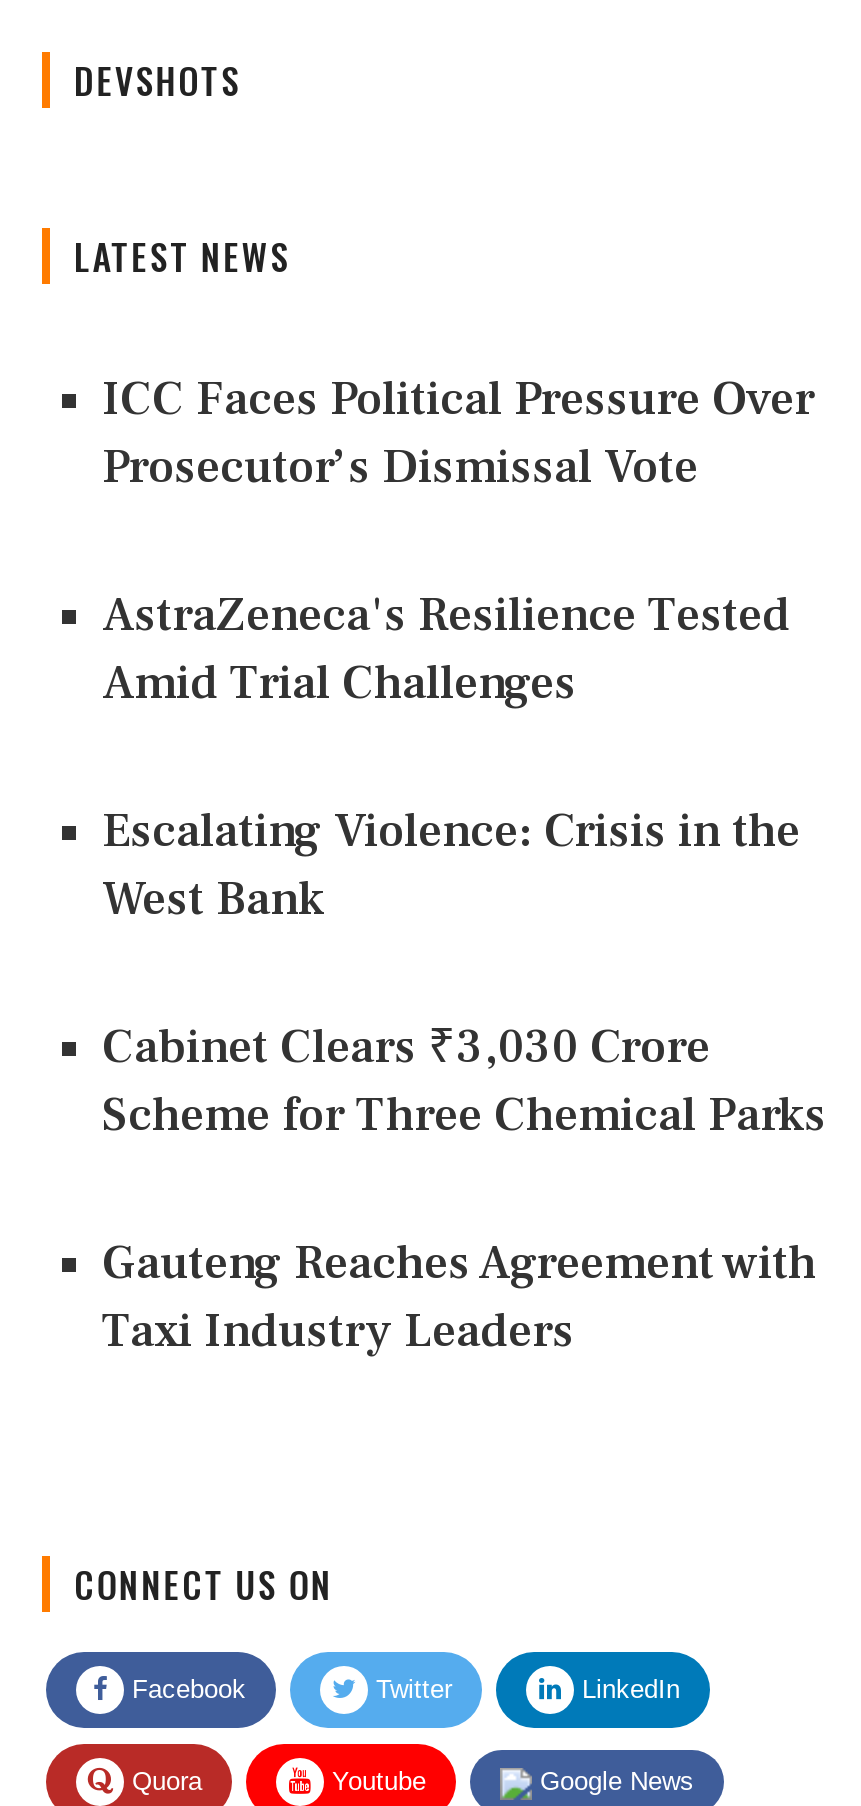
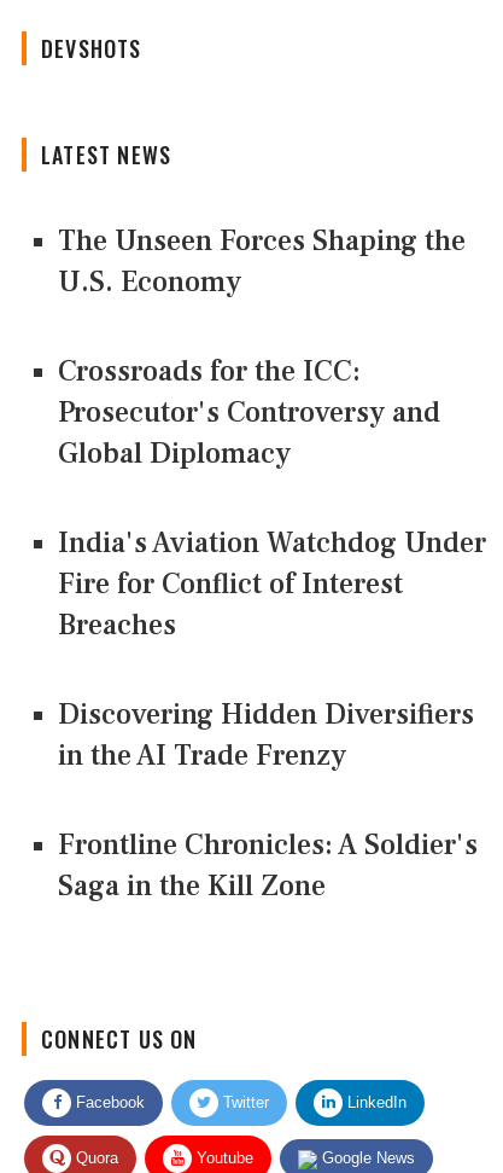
- ICC Faces Political Pressure Over
- Prosecutor’s Dismissal Vote
+ The Unseen Forces Shaping the
+ U.S. Economy

- AstraZeneca's Resilience Tested
- Amid Trial Challenges
+ Crossroads for the ICC:
+ Prosecutor's Controversy and
+ Global Diplomacy

- Escalating Violence: Crisis in the
- West Bank
+ India's Aviation Watchdog Under
+ Fire for Conflict of Interest
+ Breaches

- Cabinet Clears ₹3,030 Crore
- Scheme for Three Chemical Parks
+ Discovering Hidden Diversifiers
+ in the AI Trade Frenzy

- Gauteng Reaches Agreement with
- Taxi Industry Leaders
+ Frontline Chronicles: A Soldier's
+ Saga in the Kill Zone
